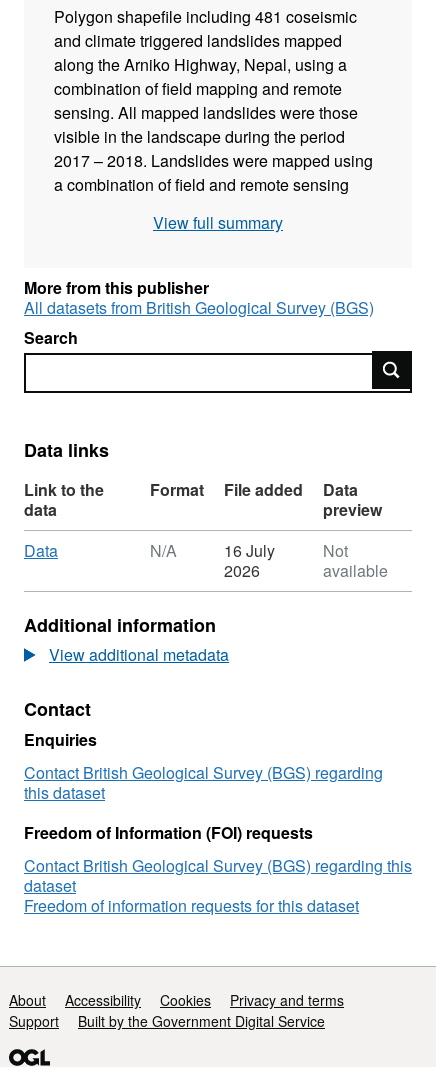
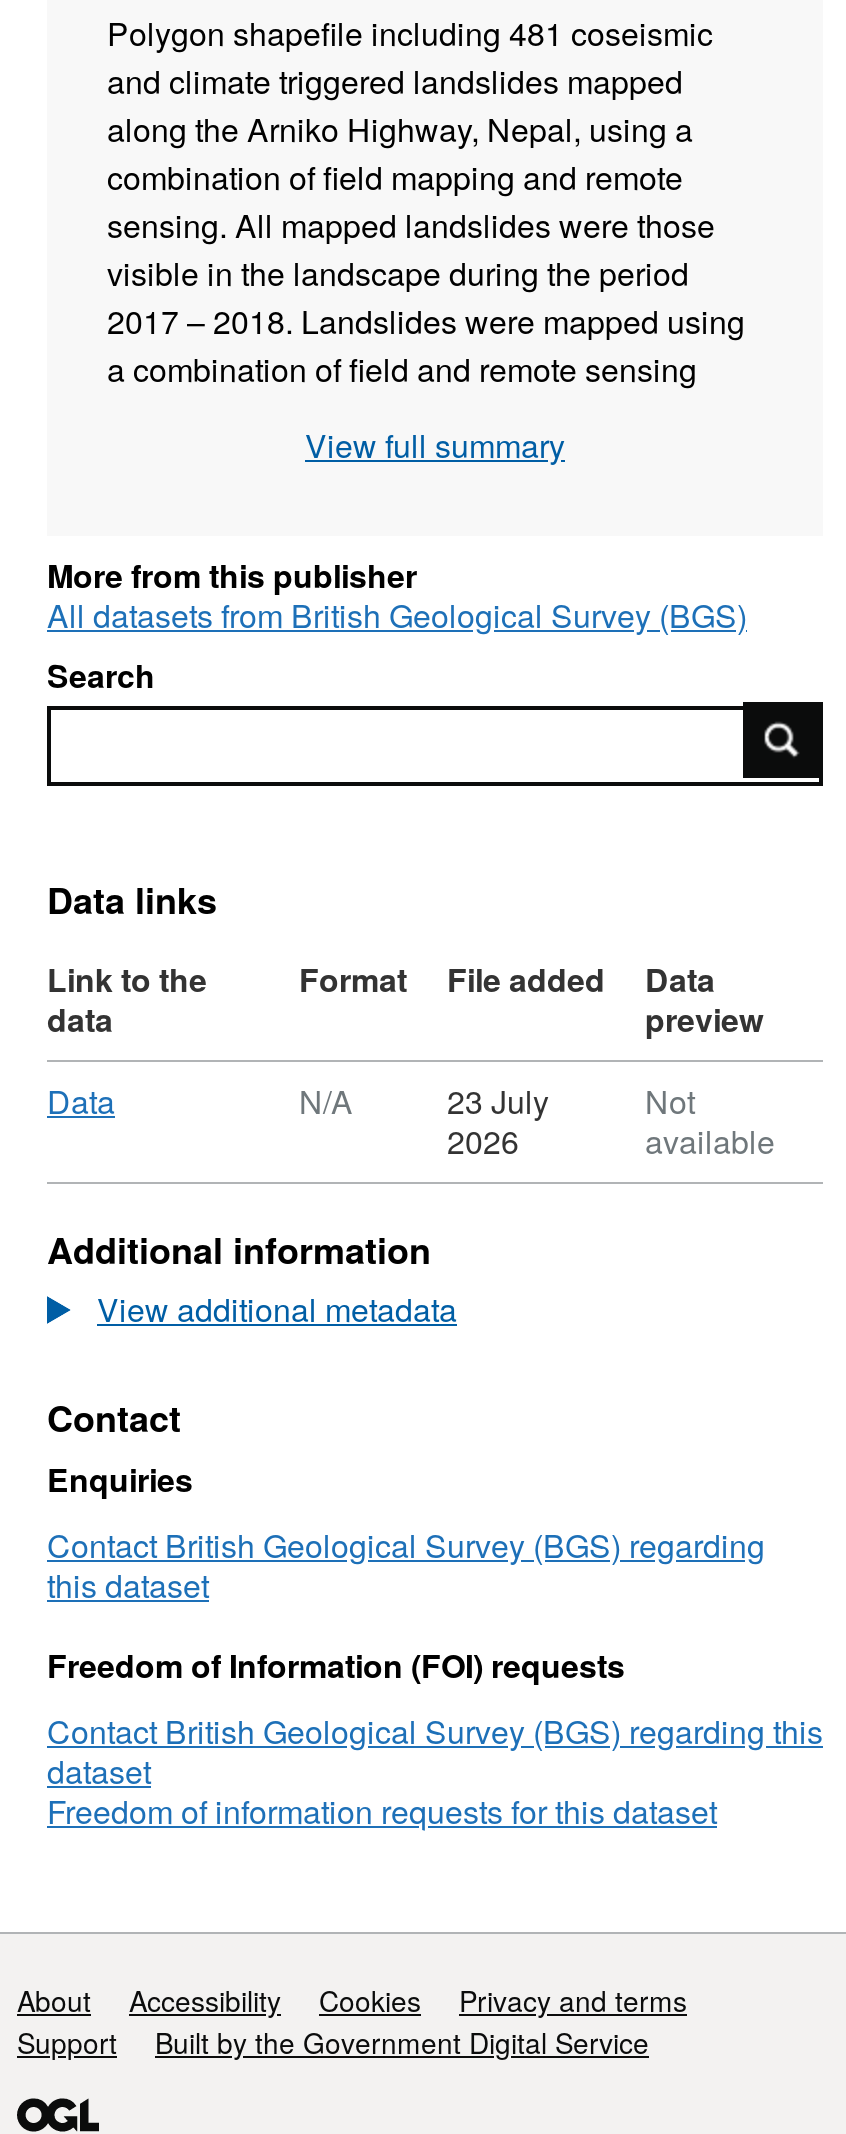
- 16 July
+ 23 July
